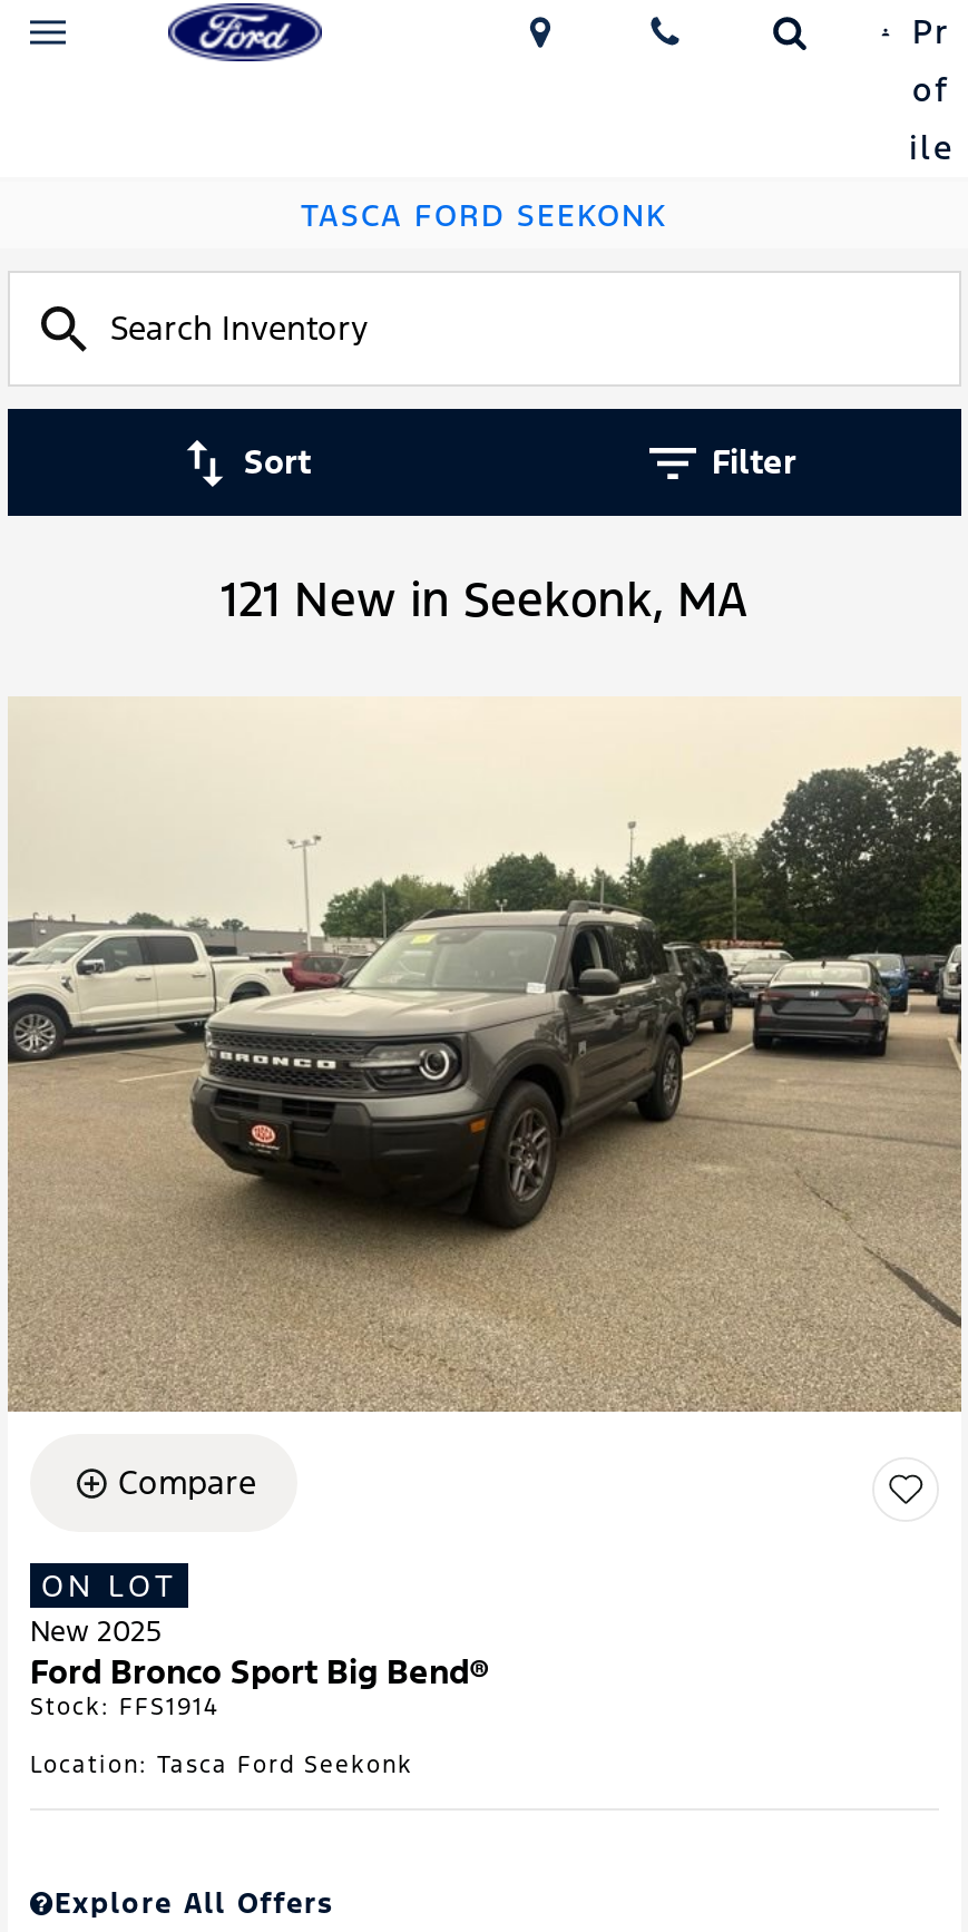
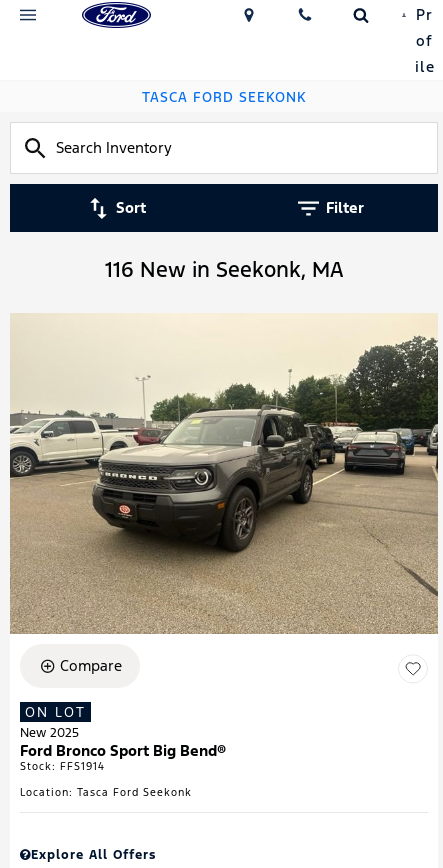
- 121 New in Seekonk, MA
+ 116 New in Seekonk, MA
